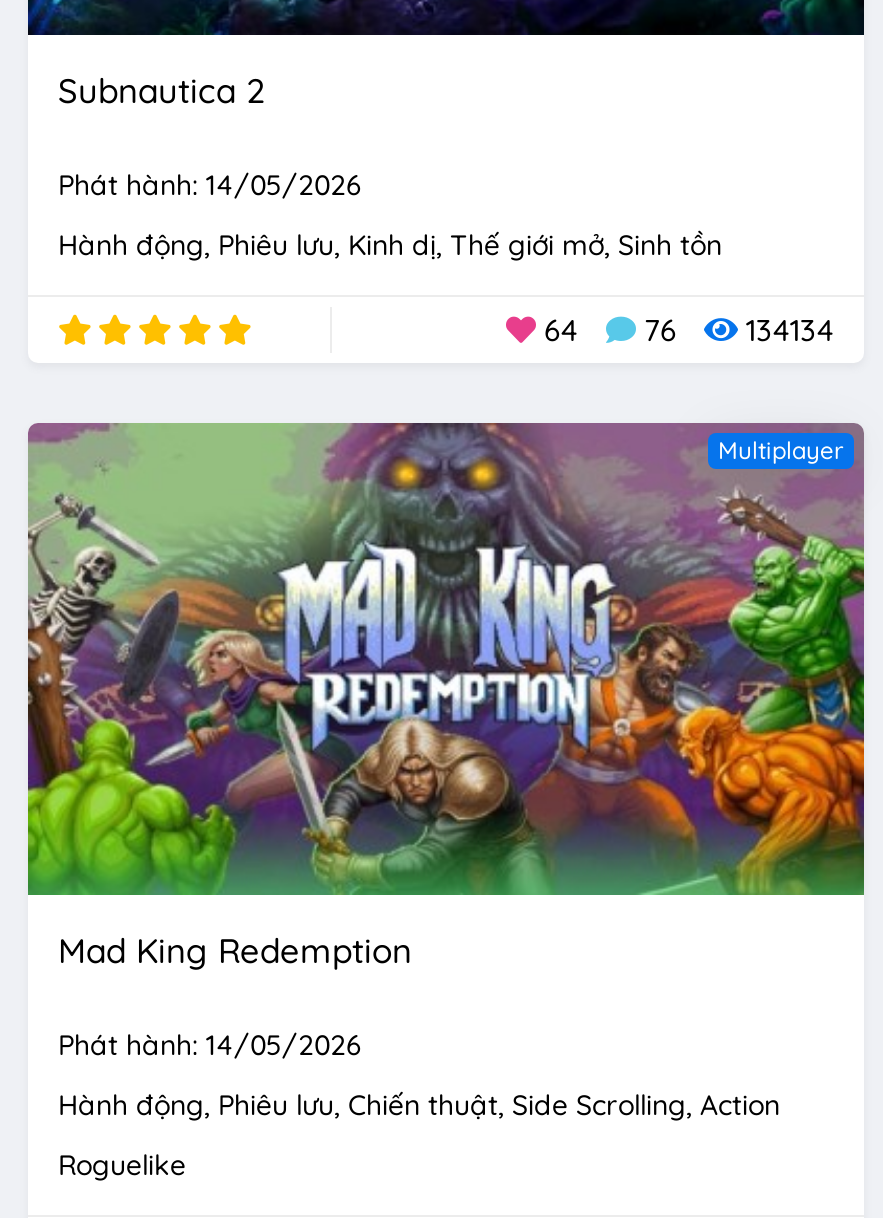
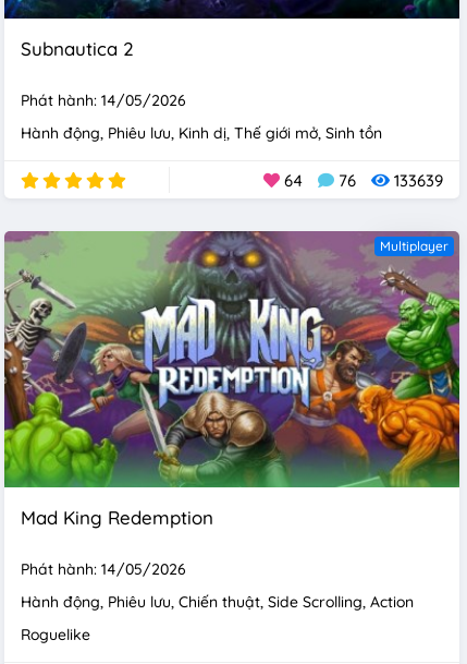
- 64 76 134134
+ 64 76 133639
